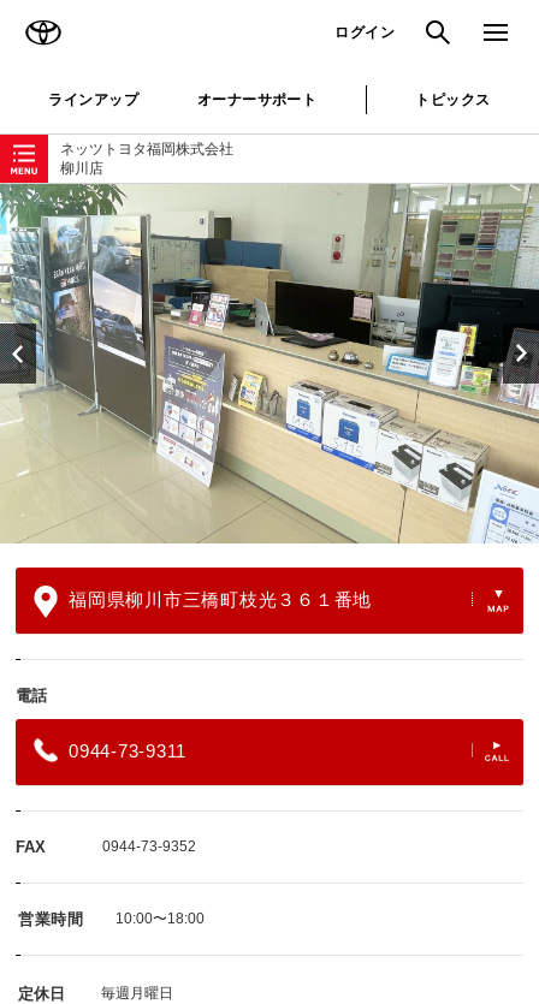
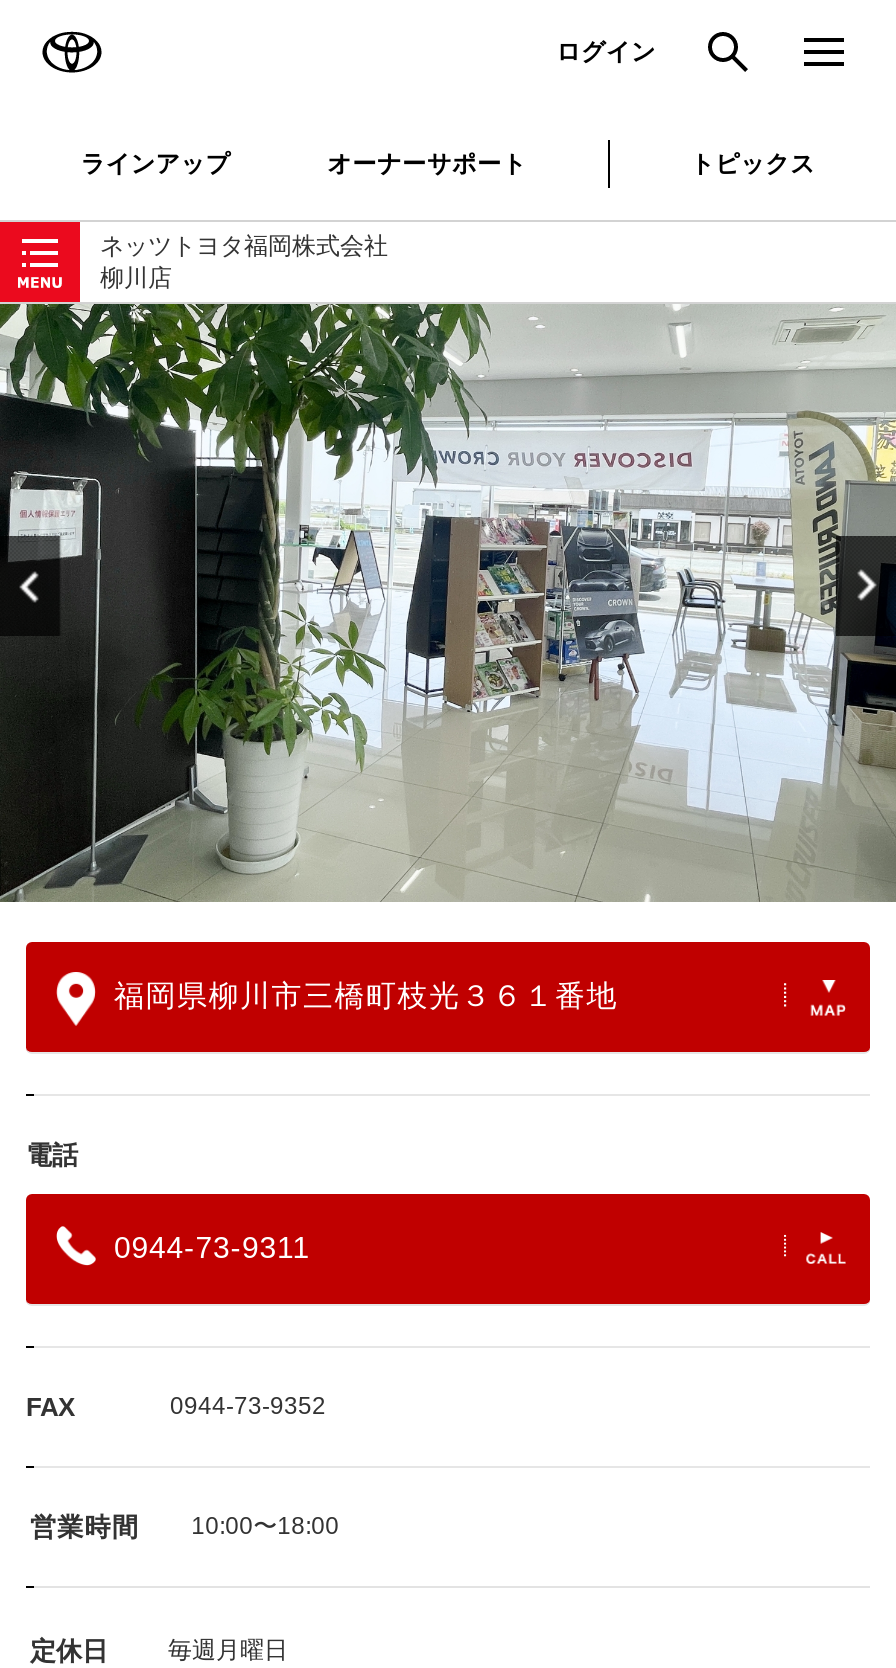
- [image]
+ [image]
